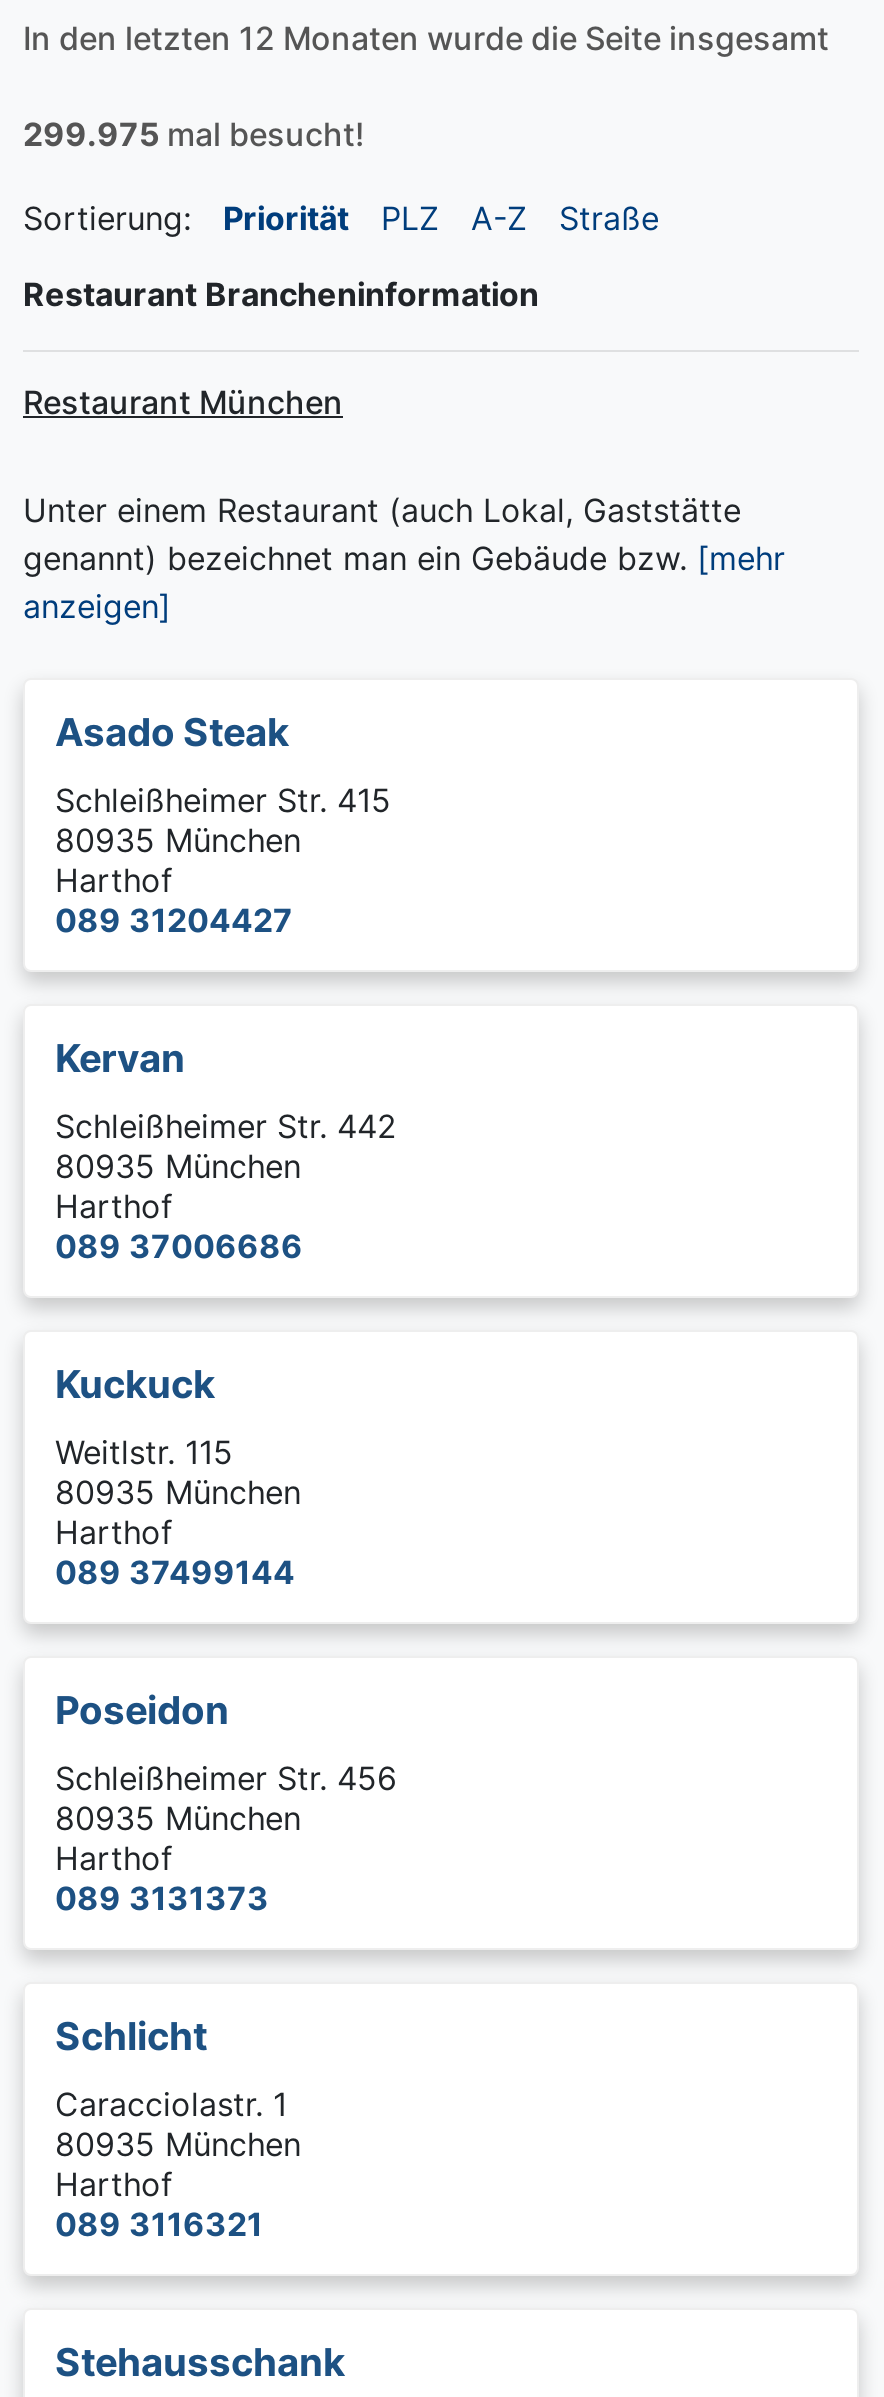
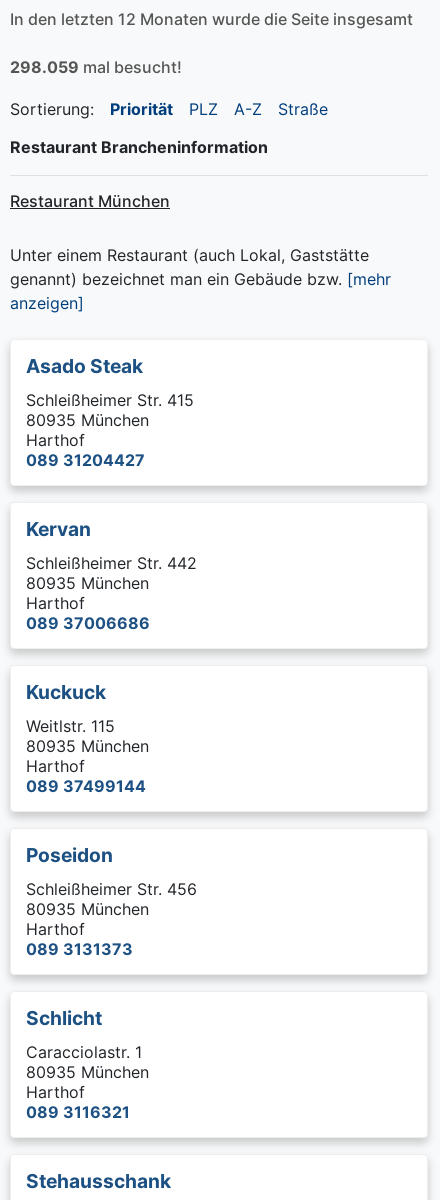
- 299.975 mal besucht!
+ 298.059 mal besucht!
